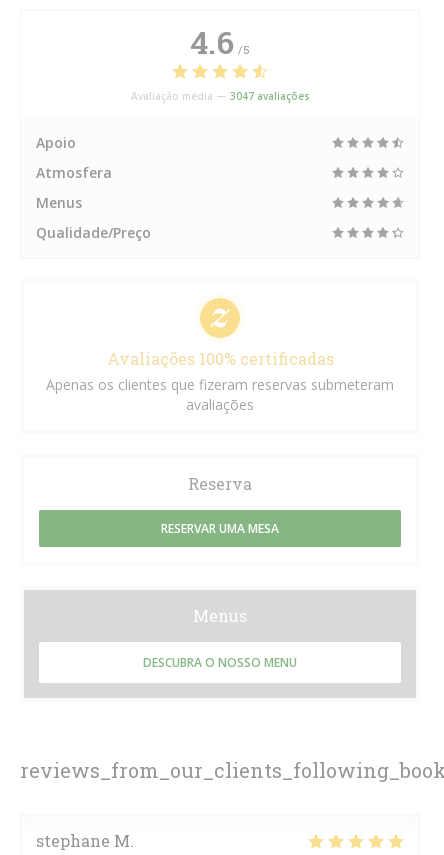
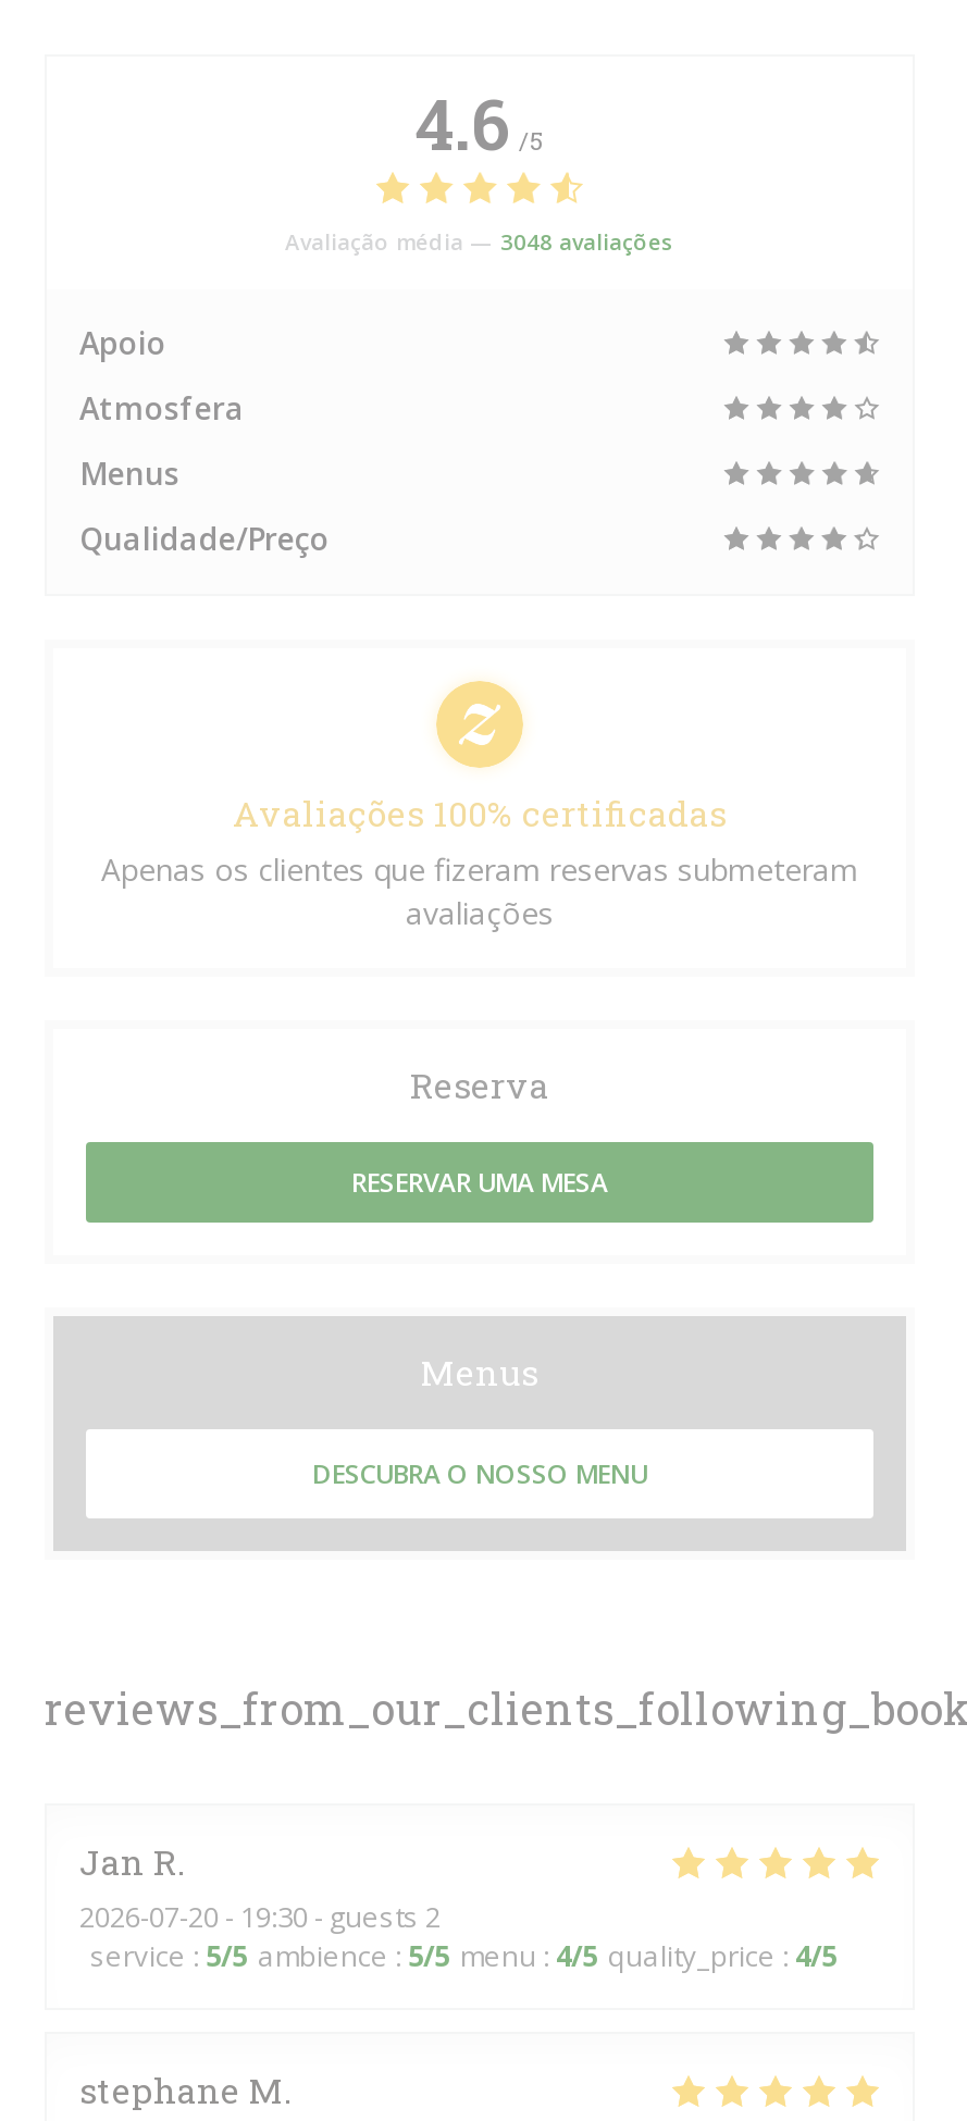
- Avaliação média — 3047 avaliações
+ Avaliação média — 3048 avaliações

+ Jan R
+ 2026-07-20 - 19:30 - guests 2
+ service: 5/5 ambience: 5/5 menu: 4/5 quality_price: 4/5
